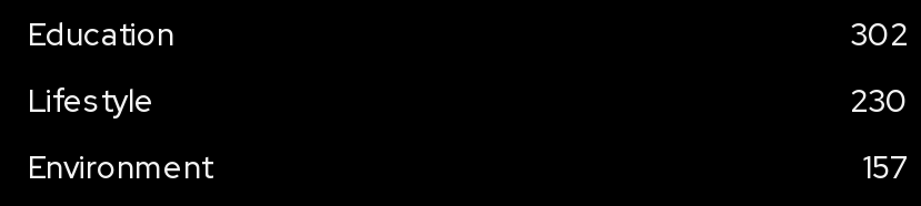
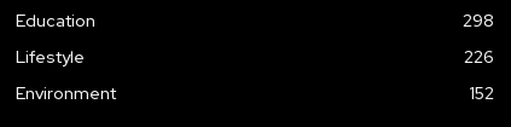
- 302
+ 298

- 230
+ 226

- 157
+ 152
